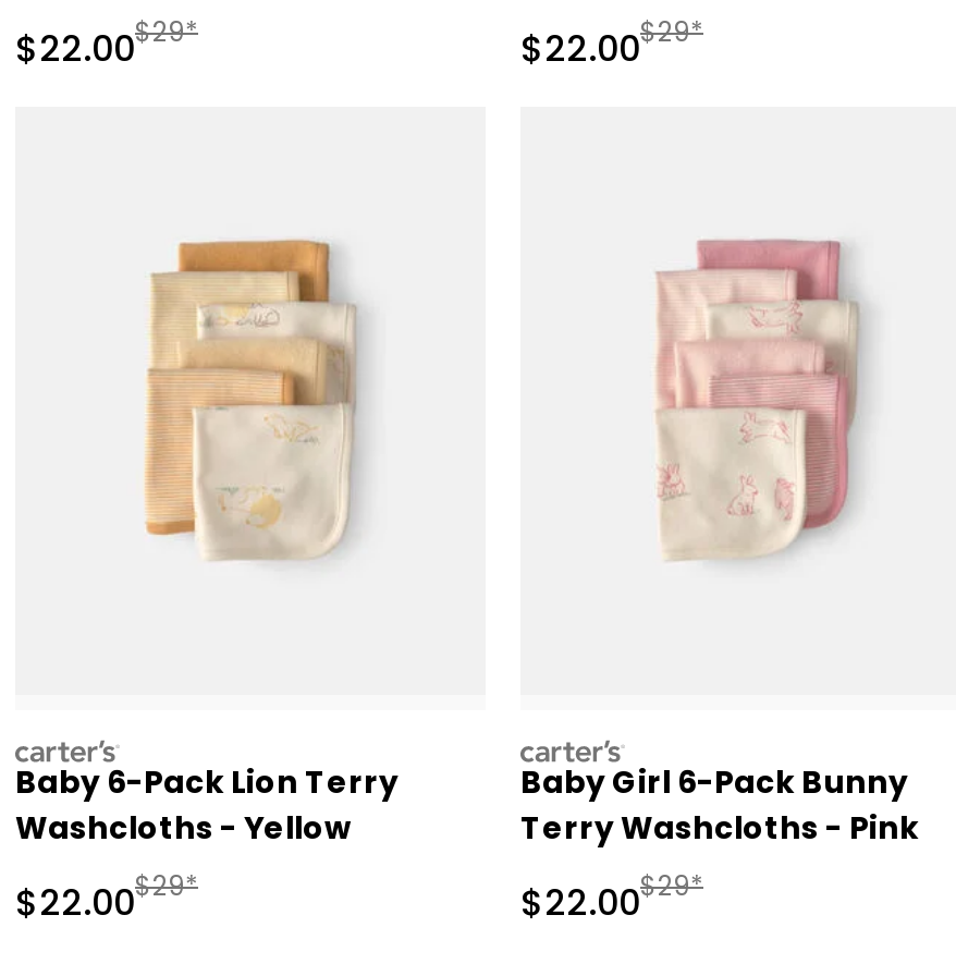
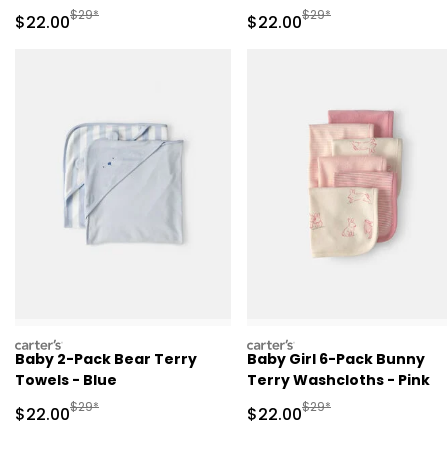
- [image]
+ [image]

- Baby 6-Pack Lion Terry
- Washcloths - Yellow
+ Baby 2-Pack Bear Terry
+ Towels - Blue
